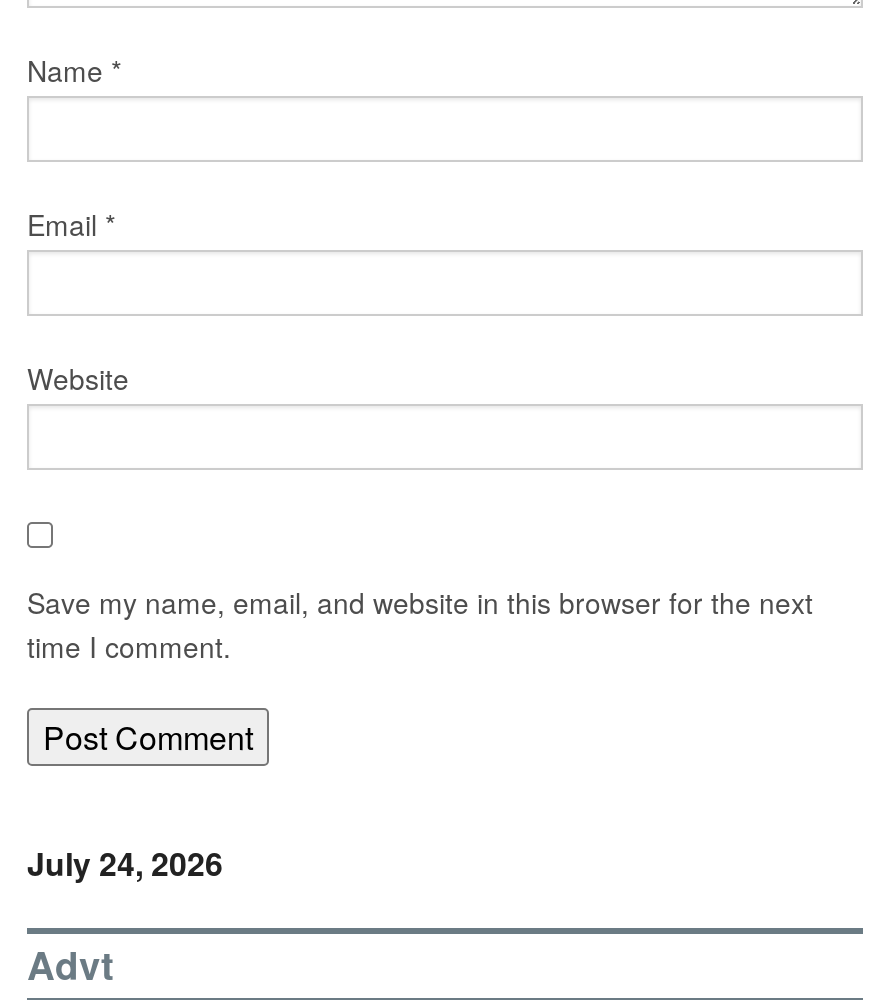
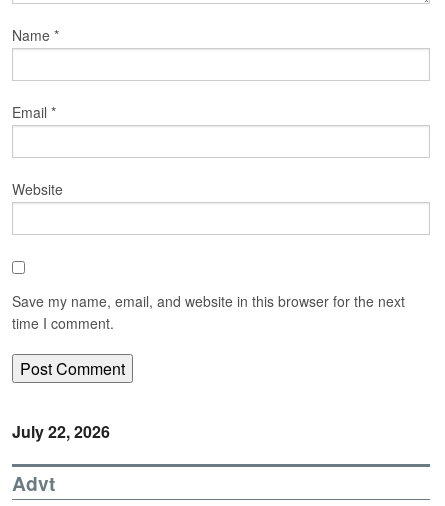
- July 24, 2026
+ July 22, 2026
